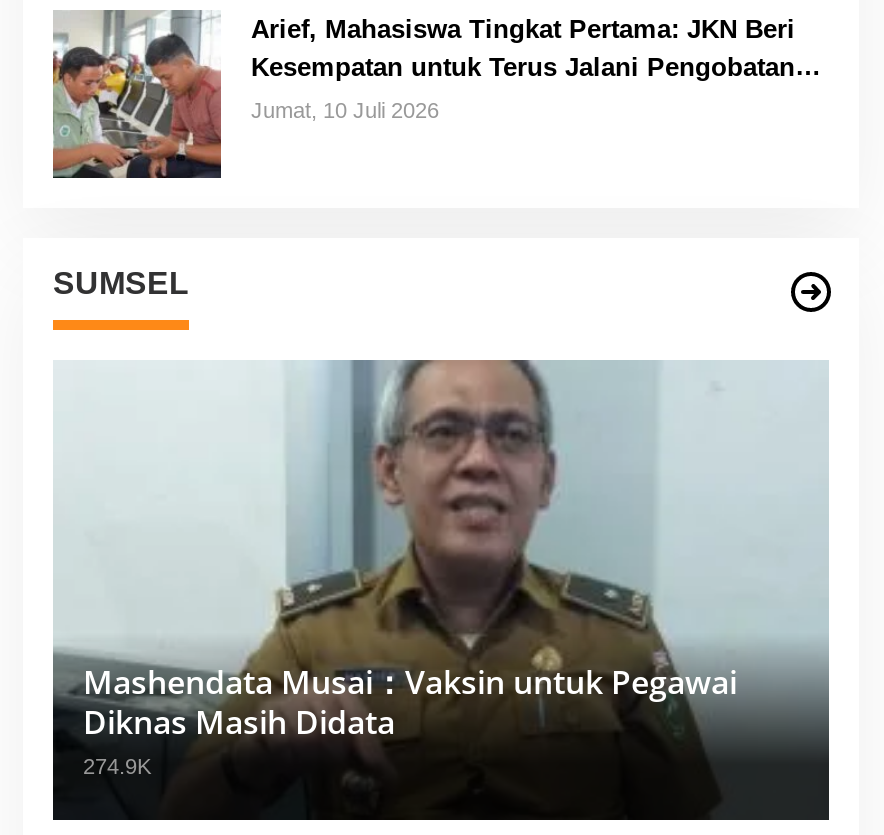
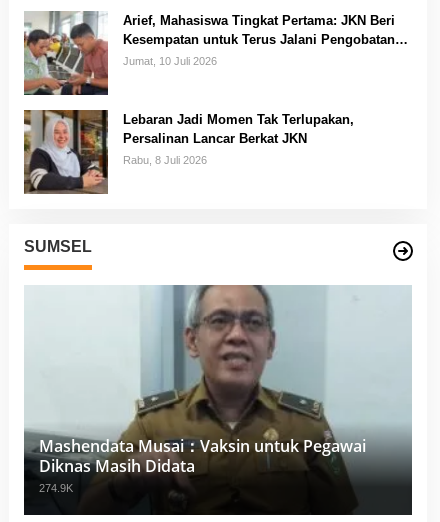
+ [image]
+ Lebaran Jadi Momen Tak Terlupakan,
+ Persalinan Lancar Berkat JKN
+ Rabu, 8 Juli 2026
